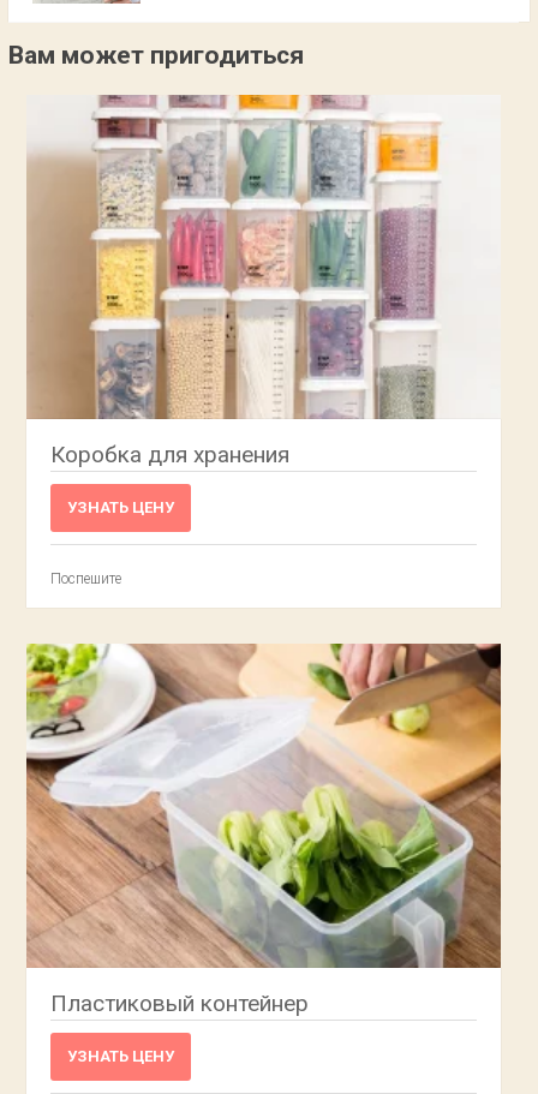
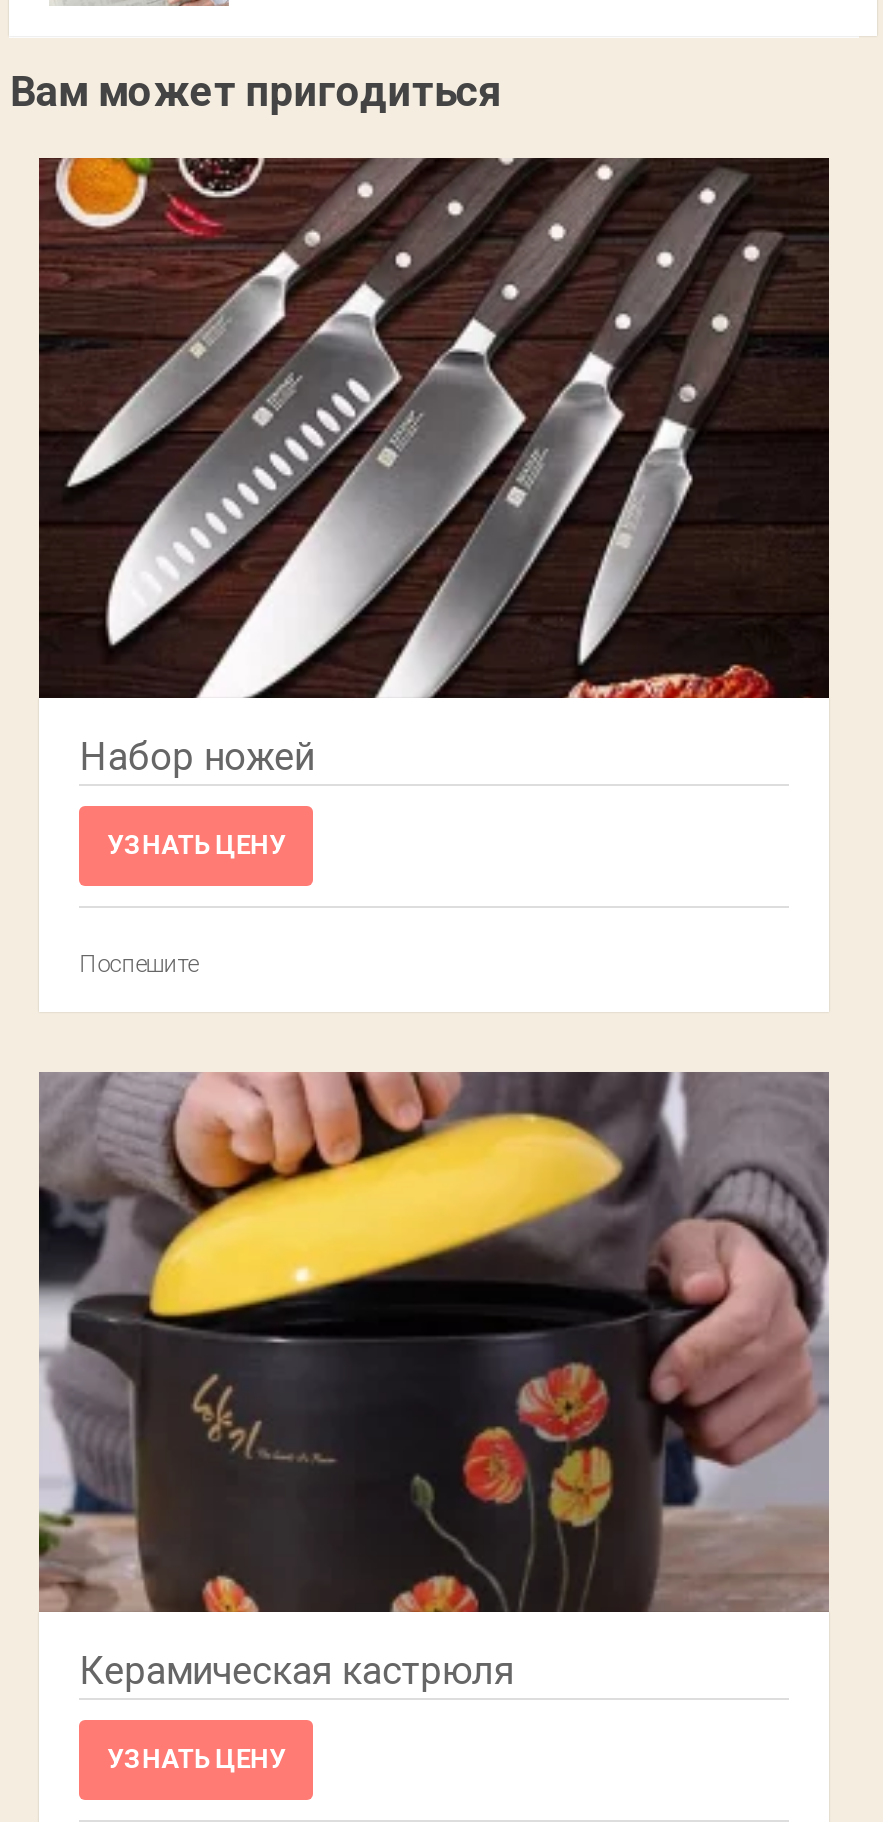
- [image]
- Коробка для хранения
+ [image]
+ Набор ножей

- [image]
- Пластиковый контейнер
+ [image]
+ Керамическая кастрюля
